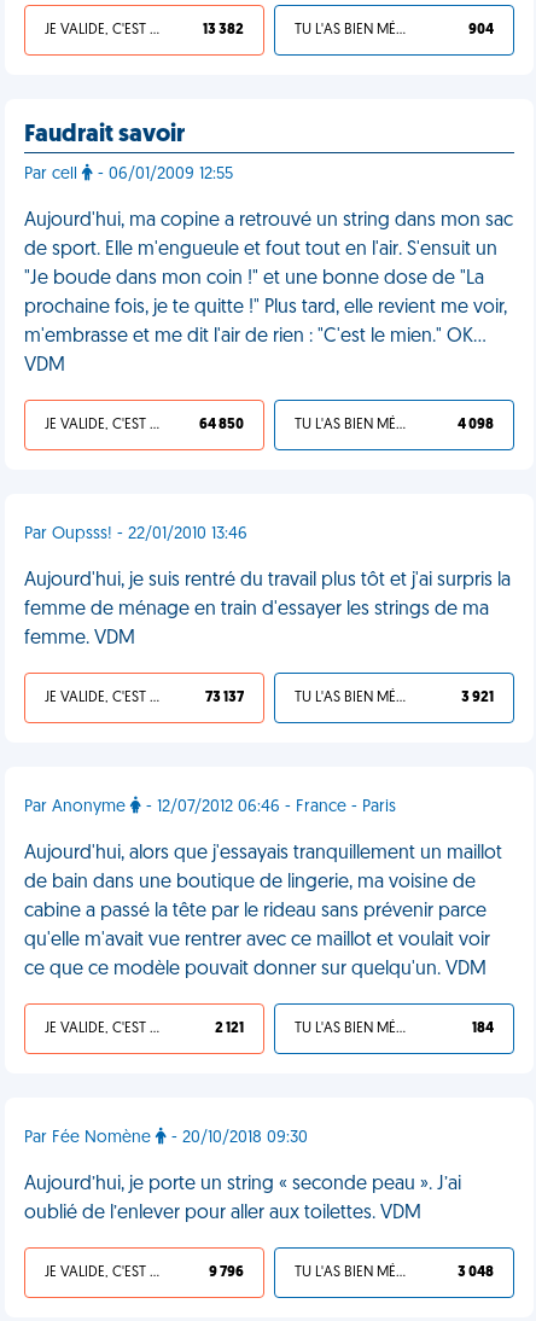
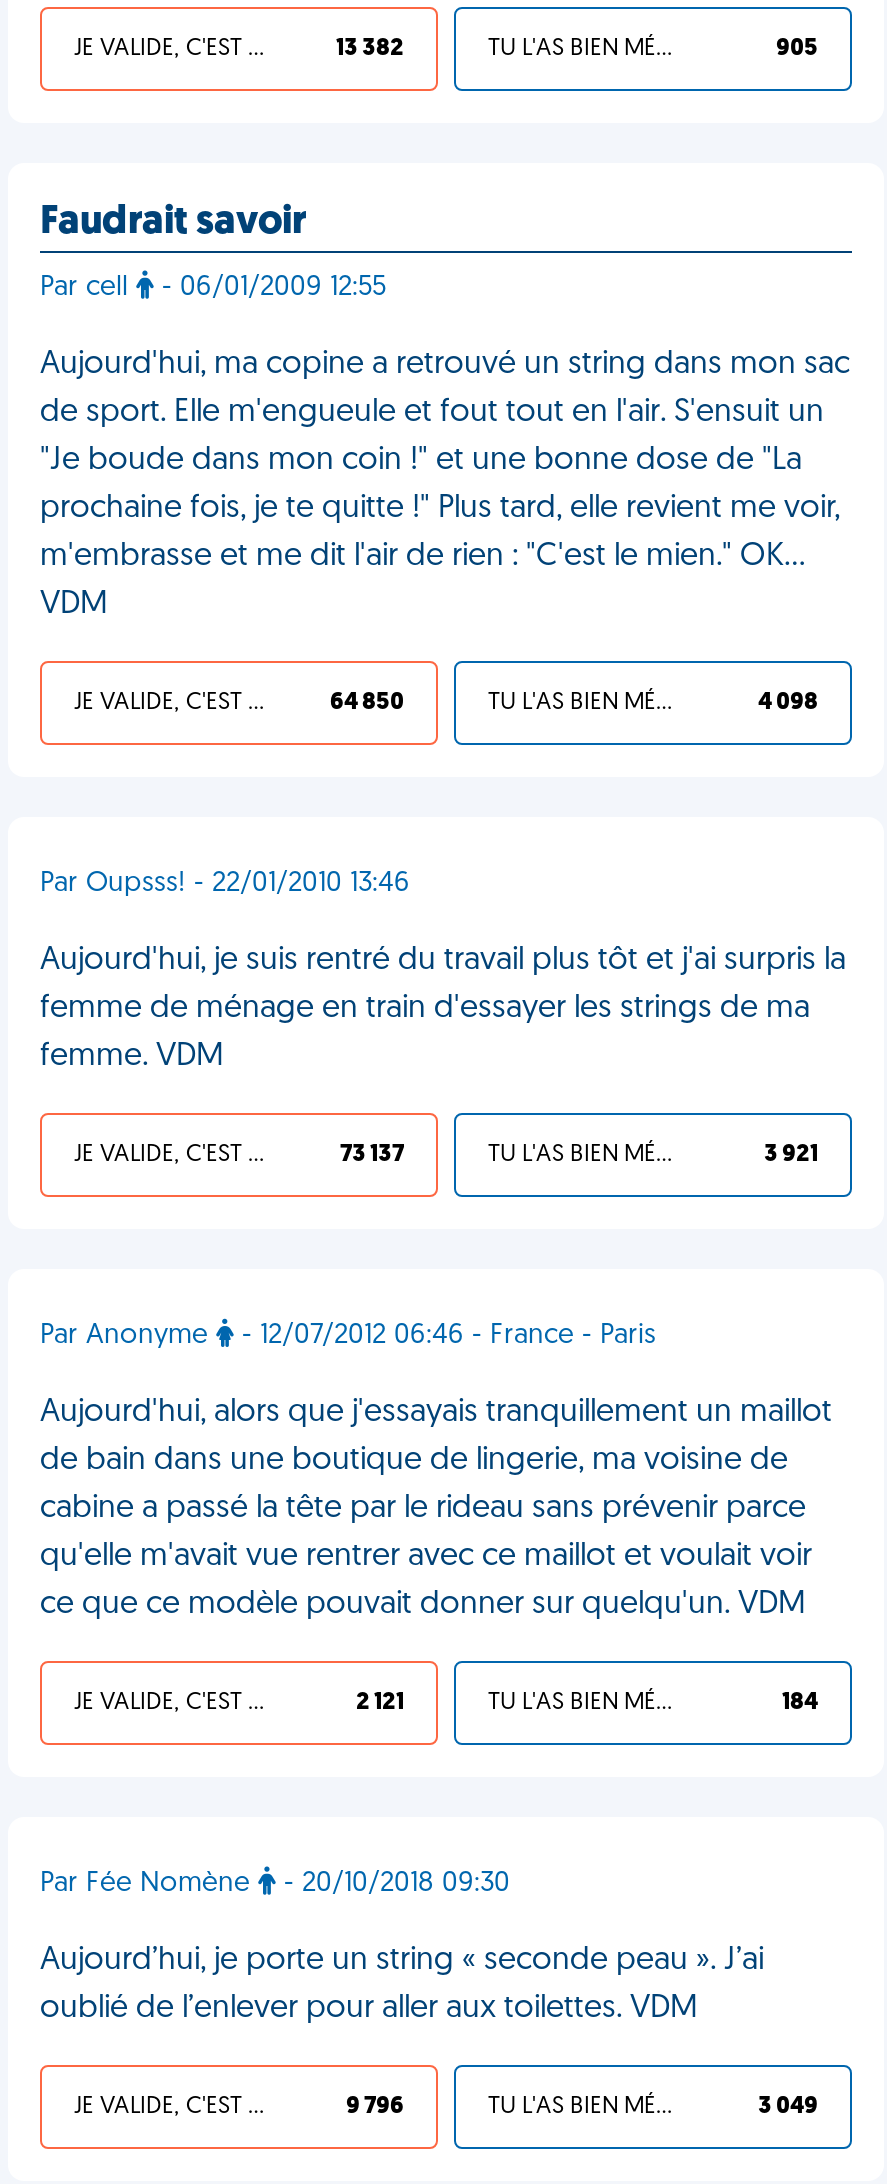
- 904
+ 905

- 3 048
+ 3 049
